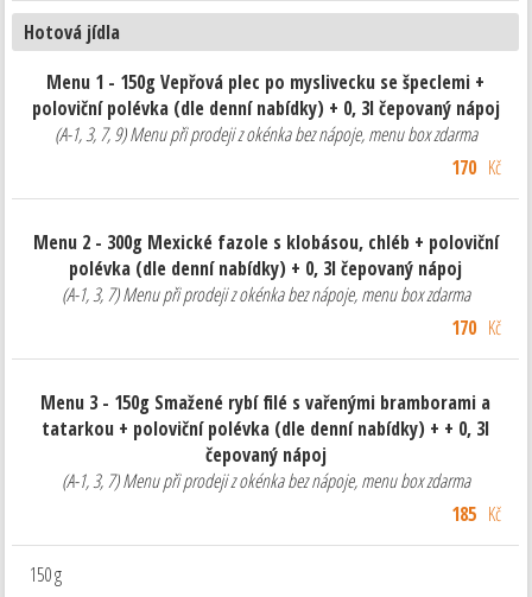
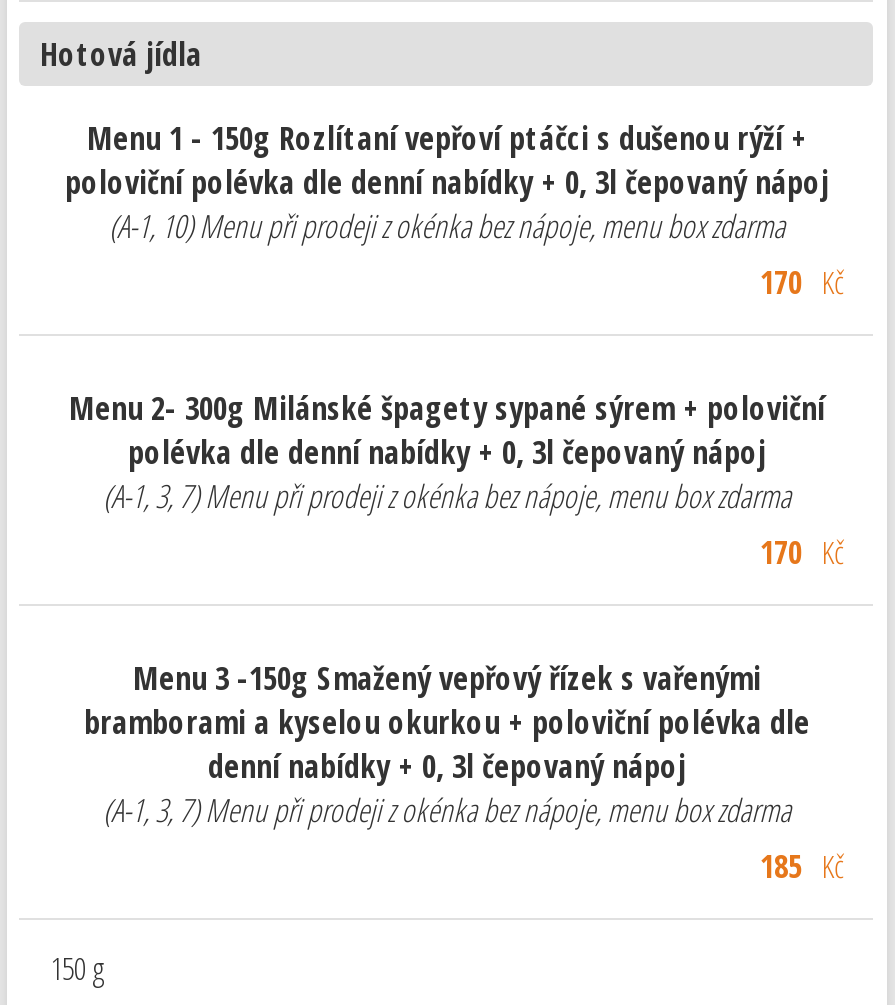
- Menu 1 - 150g Vepřová plec po myslivecku se špeclemi +
- poloviční polévka (dle denní nabídky) + 0, 3l čepovaný nápoj
- (A-1, 3, 7, 9) Menu při prodeji z okénka bez nápoje, menu box zdarma
+ Menu 1 - 150g Rozlítaní vepřoví ptáčci s dušenou rýží +
+ poloviční polévka dle denní nabídky + 0, 3l čepovaný nápoj
+ (A-1, 10) Menu při prodeji z okénka bez nápoje, menu box zdarma

- Menu 2 - 300g Mexické fazole s klobásou, chléb + poloviční
- polévka (dle denní nabídky) + 0, 3l čepovaný nápoj
+ Menu 2- 300g Milánské špagety sypané sýrem + poloviční
+ polévka dle denní nabídky + 0, 3l čepovaný nápoj

- Menu 3 - 150g Smažené rybí filé s vařenými bramborami a
- tatarkou + poloviční polévka (dle denní nabídky) + + 0, 3l
- čepovaný nápoj
+ Menu 3 -150g Smažený vepřový řízek s vařenými
+ bramborami a kyselou okurkou + poloviční polévka dle
+ denní nabídky + 0, 3l čepovaný nápoj
